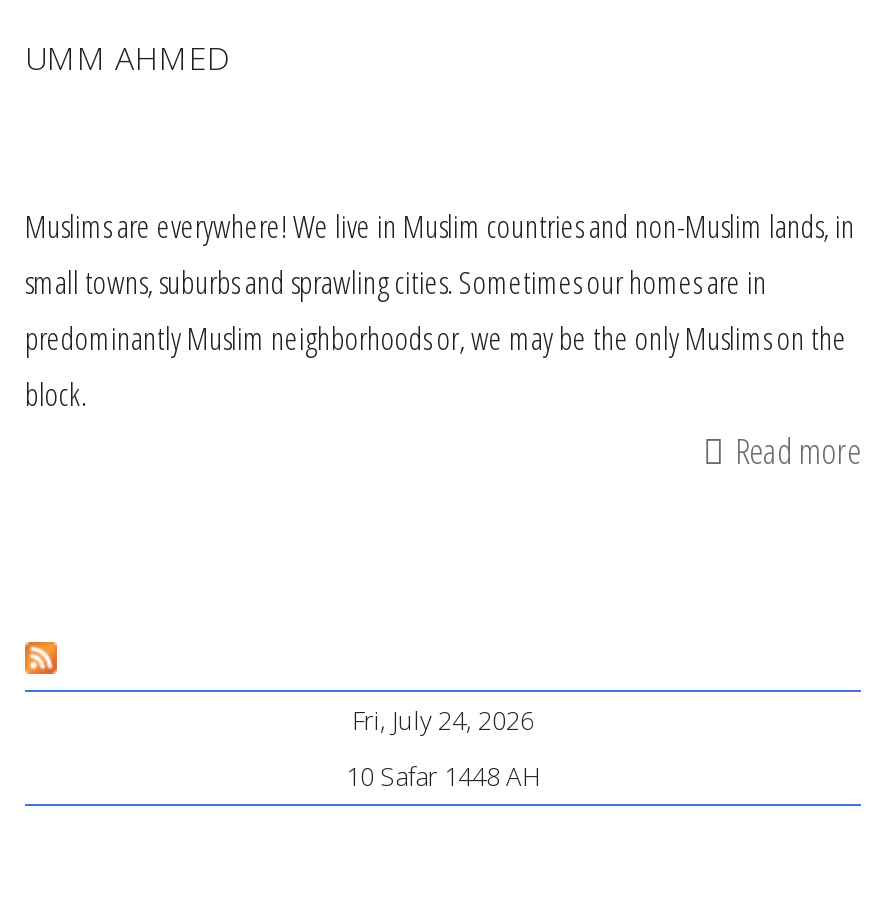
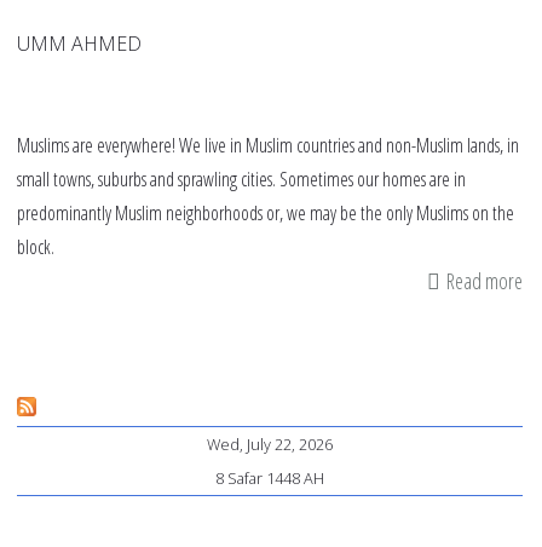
- Fri, July 24, 2026
+ Wed, July 22, 2026

- 10 Safar 1448 AH
+ 8 Safar 1448 AH
